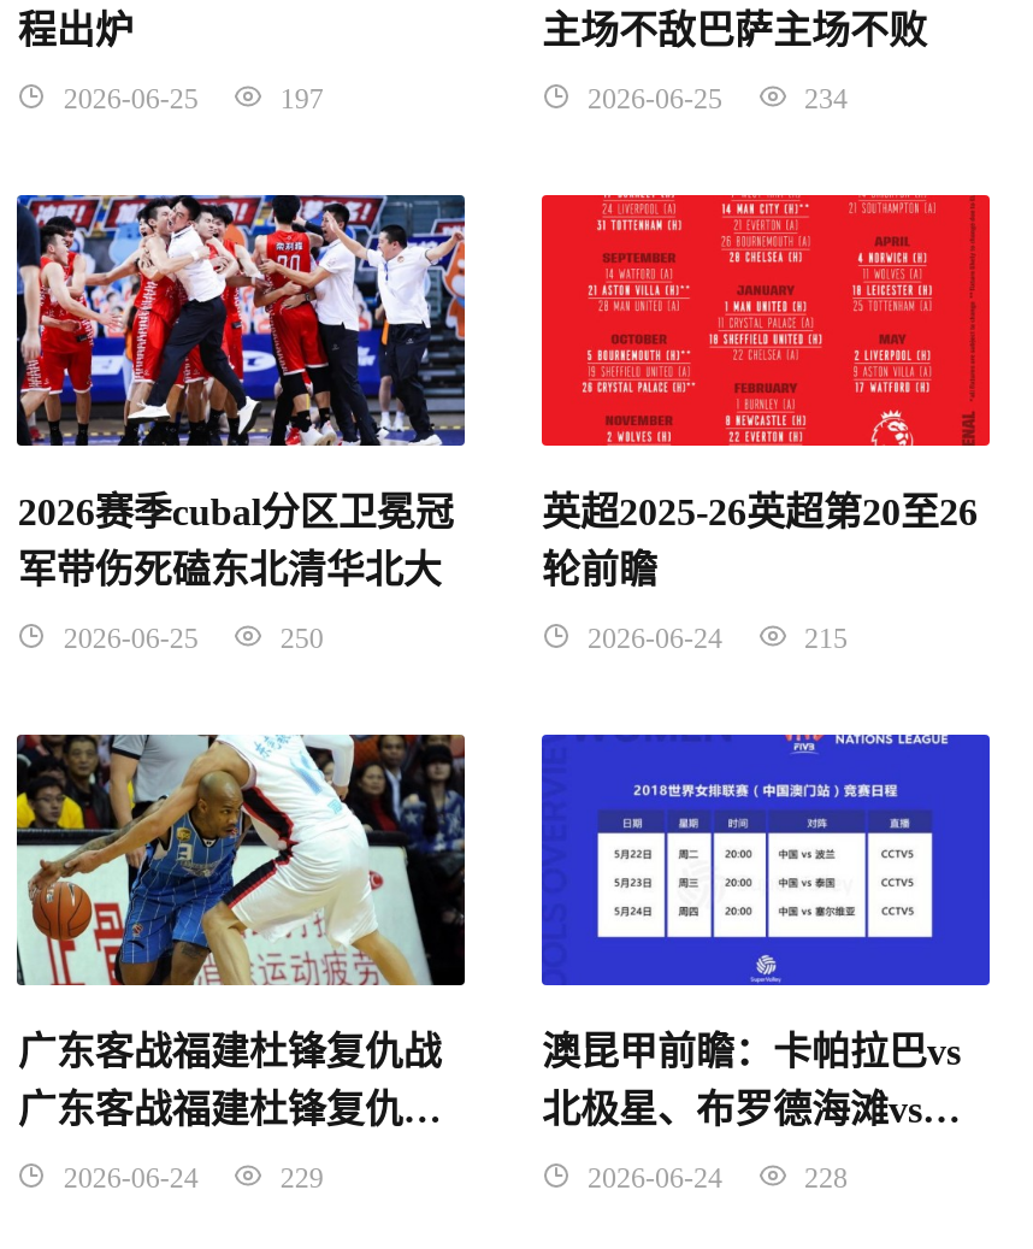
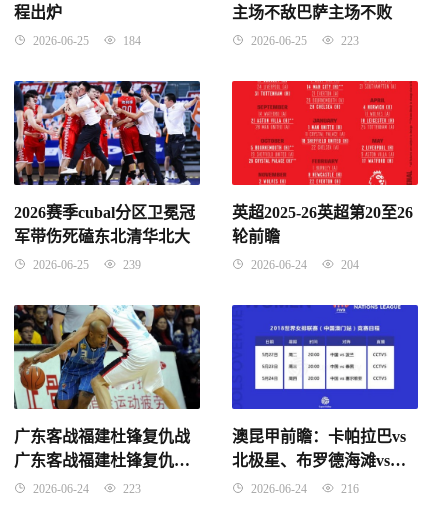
- 2026-06-25 197
+ 2026-06-25 184

- 2026-06-25 234
+ 2026-06-25 223

- 2026-06-25 250
+ 2026-06-25 239

- 2026-06-24 215
+ 2026-06-24 204

- 229
+ 223

- 228
+ 216
